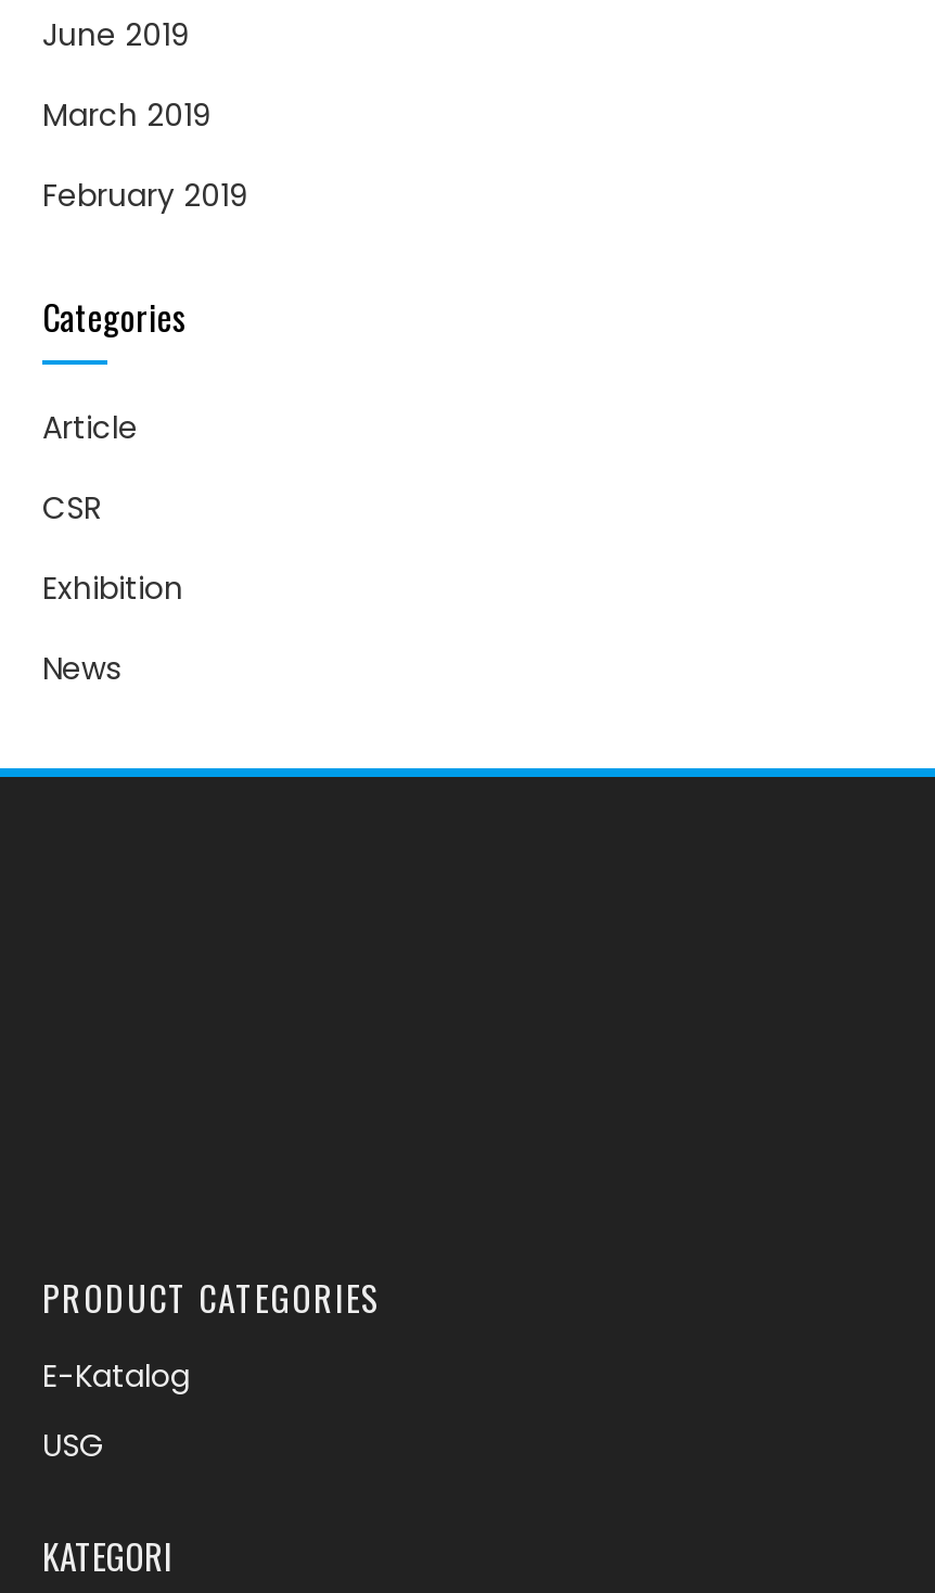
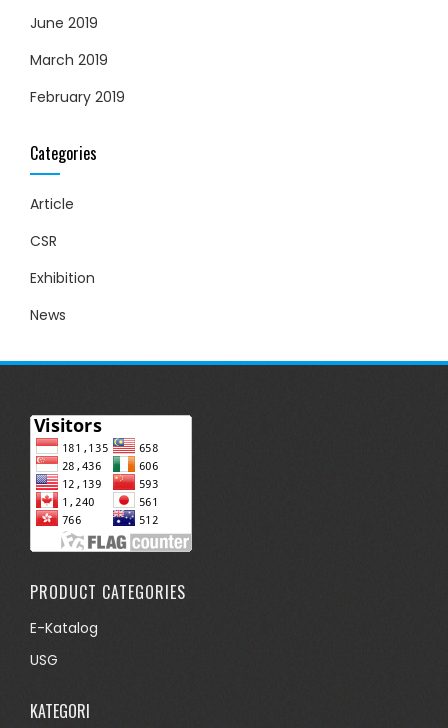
+ [image]
